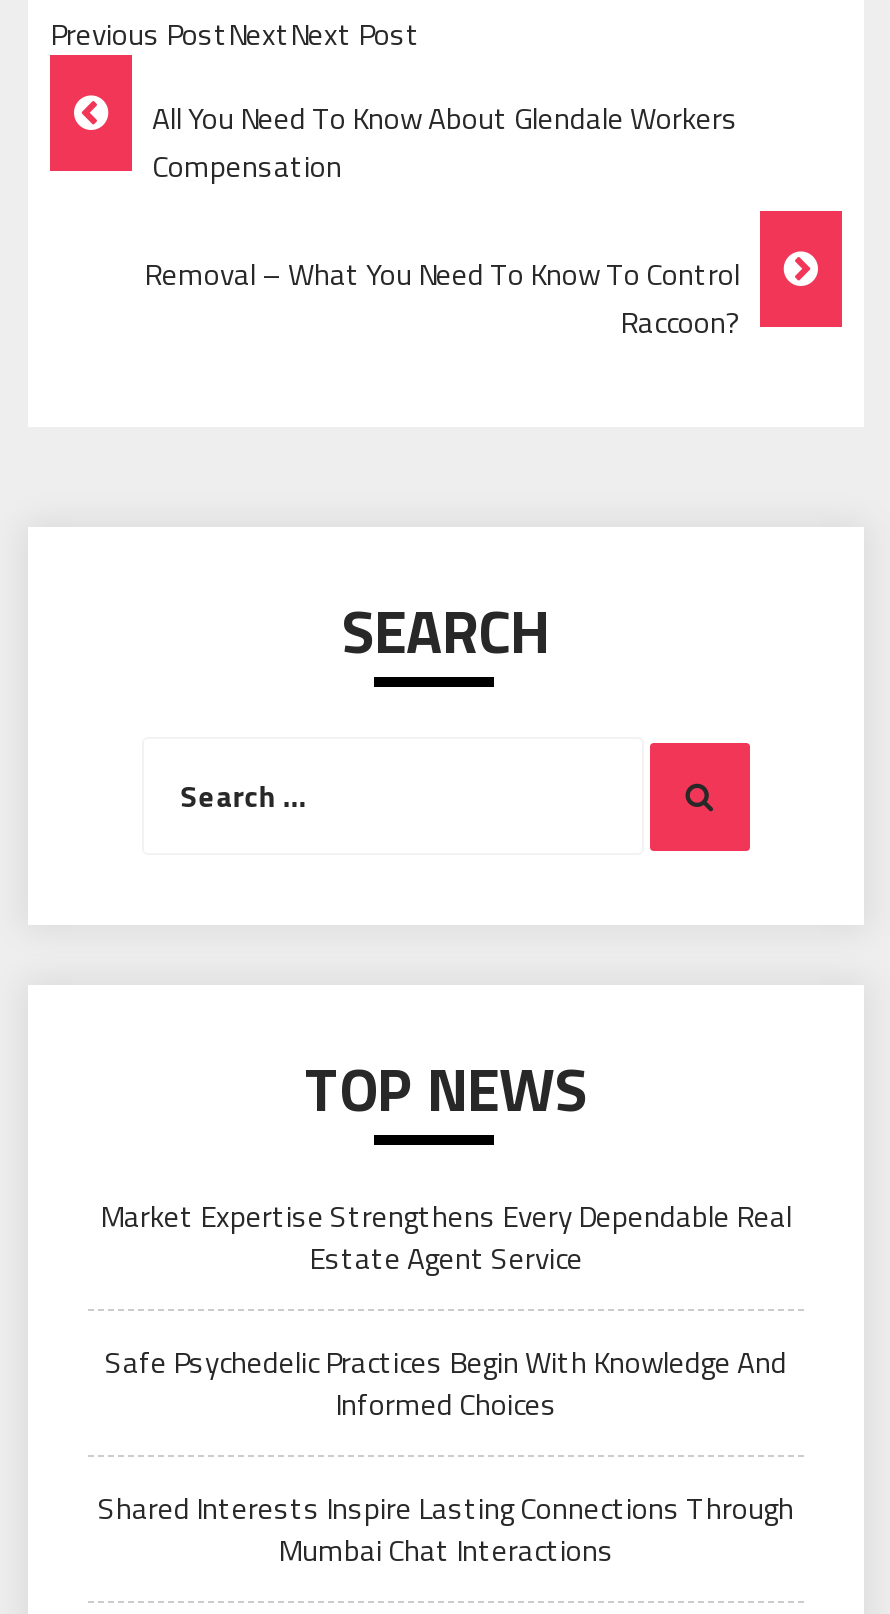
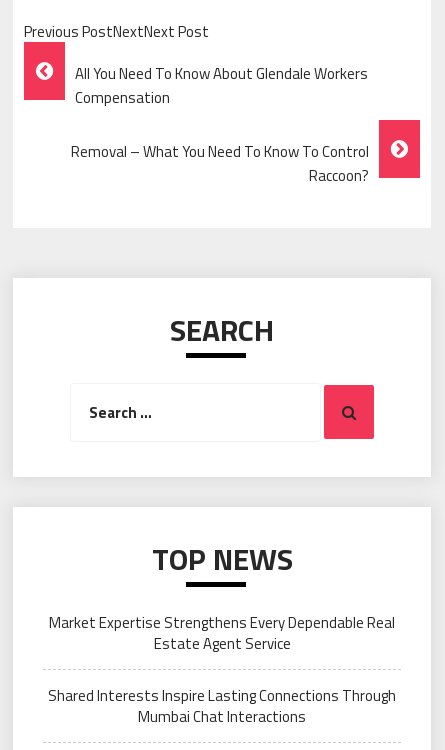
- Safe Psychedelic Practices Begin With Knowledge And
- Informed Choices
